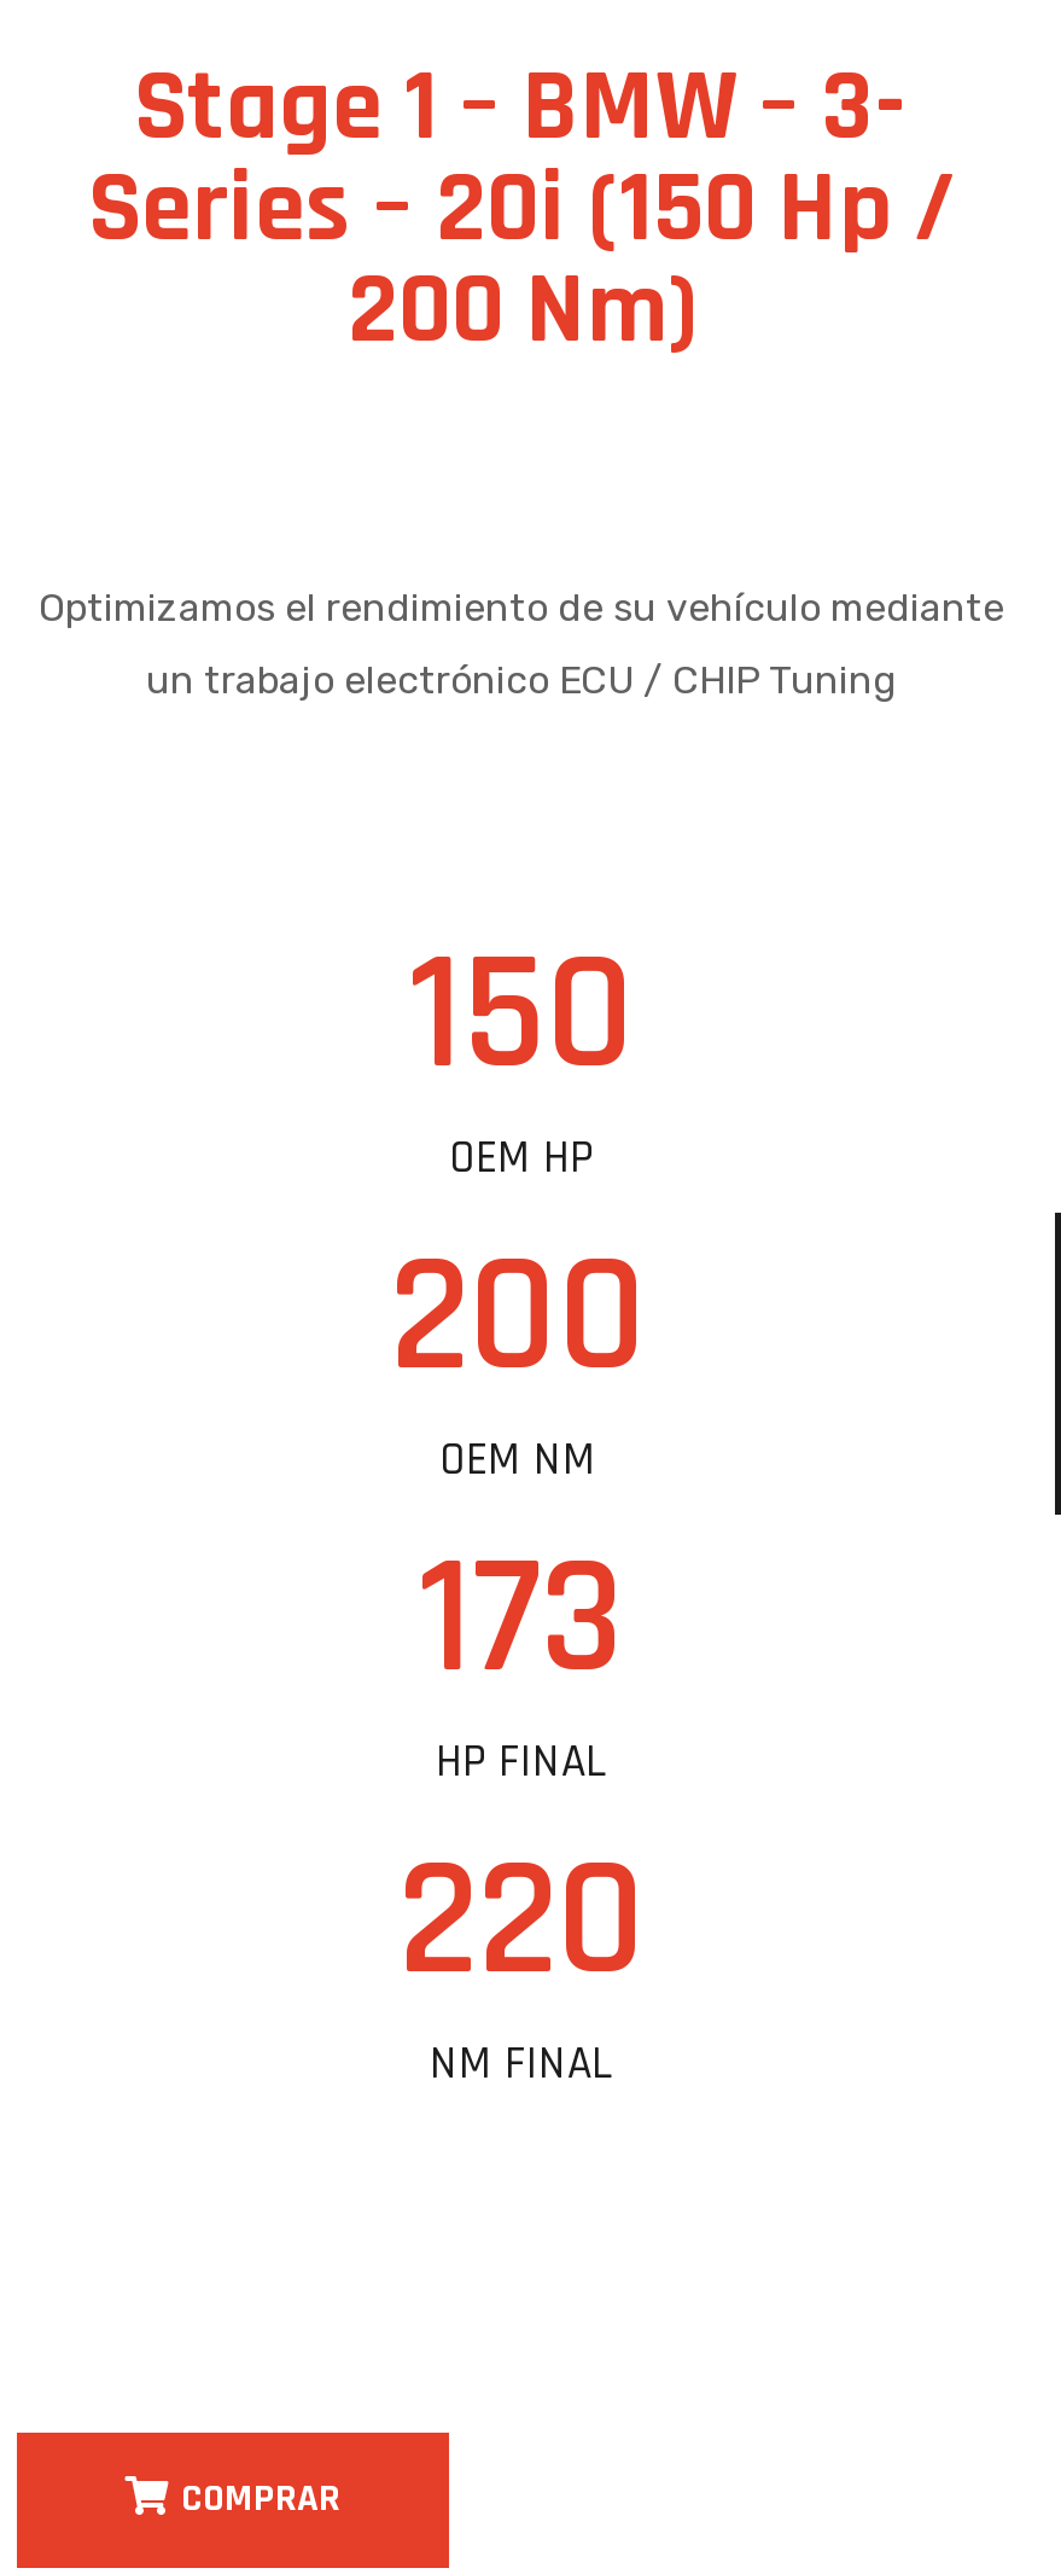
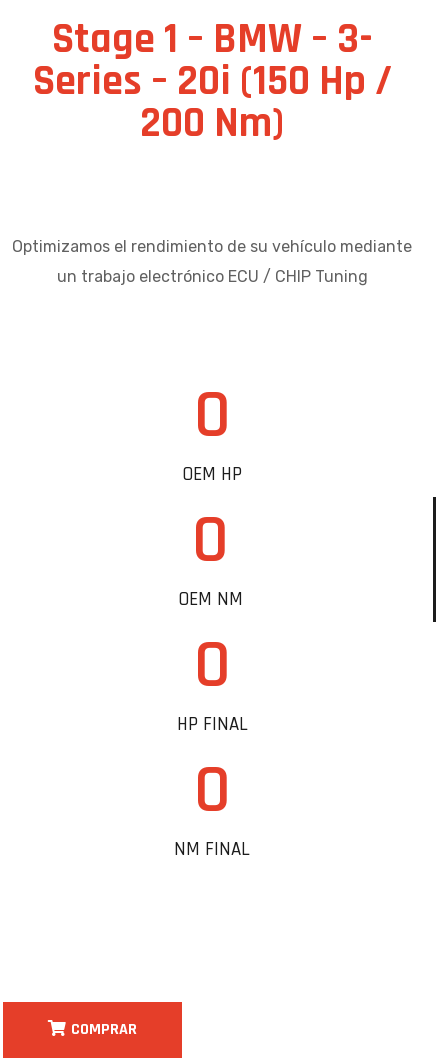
- 150
+ 0

- 200
+ 0

- 173
+ 0

- 220
+ 0
